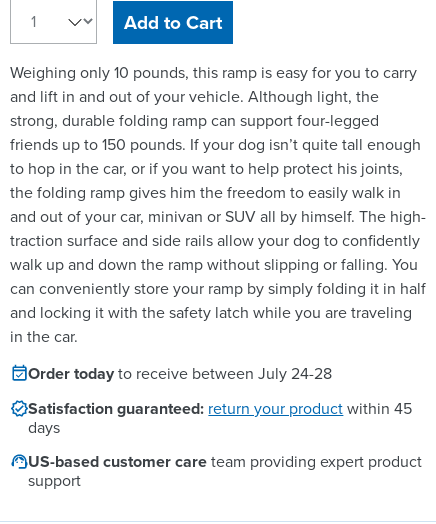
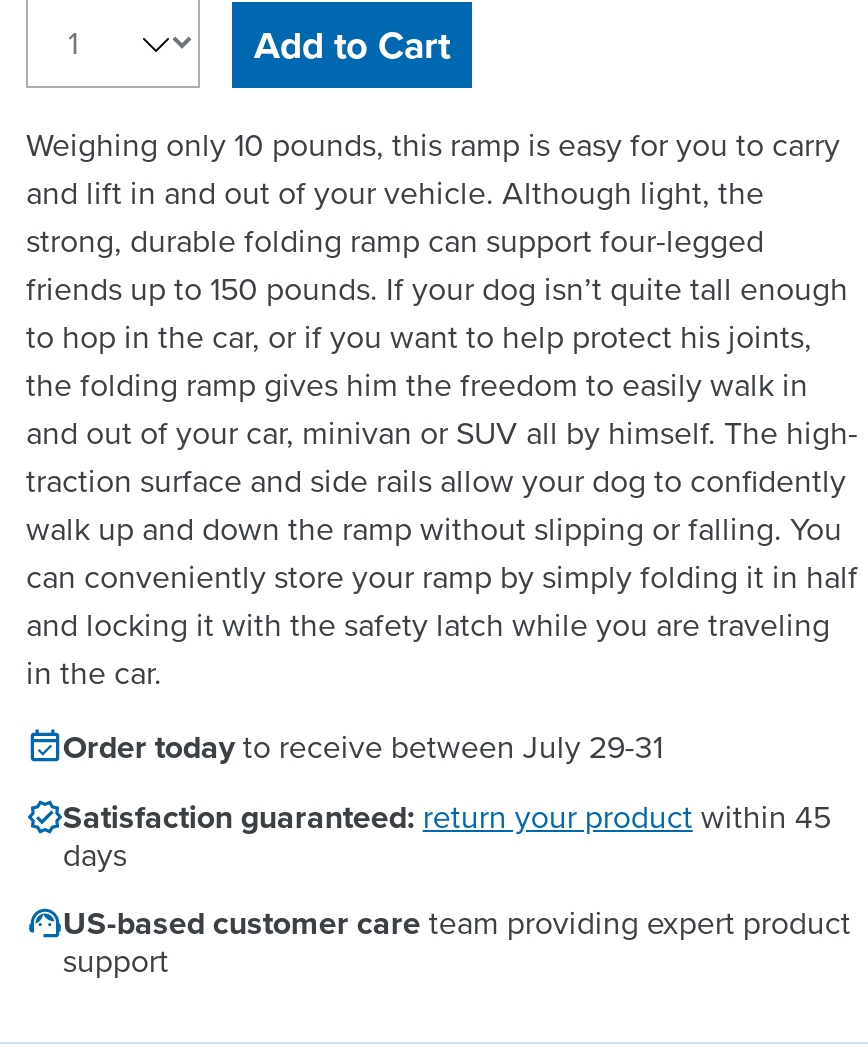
- Order today to receive between July 24-28
+ Order today to receive between July 29-31
